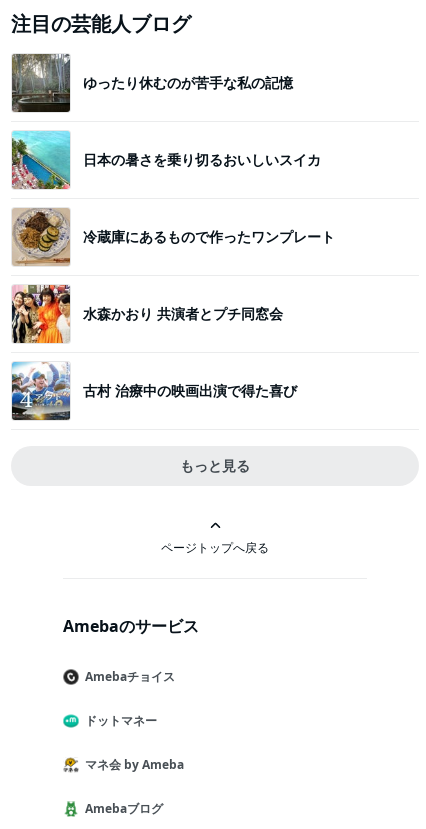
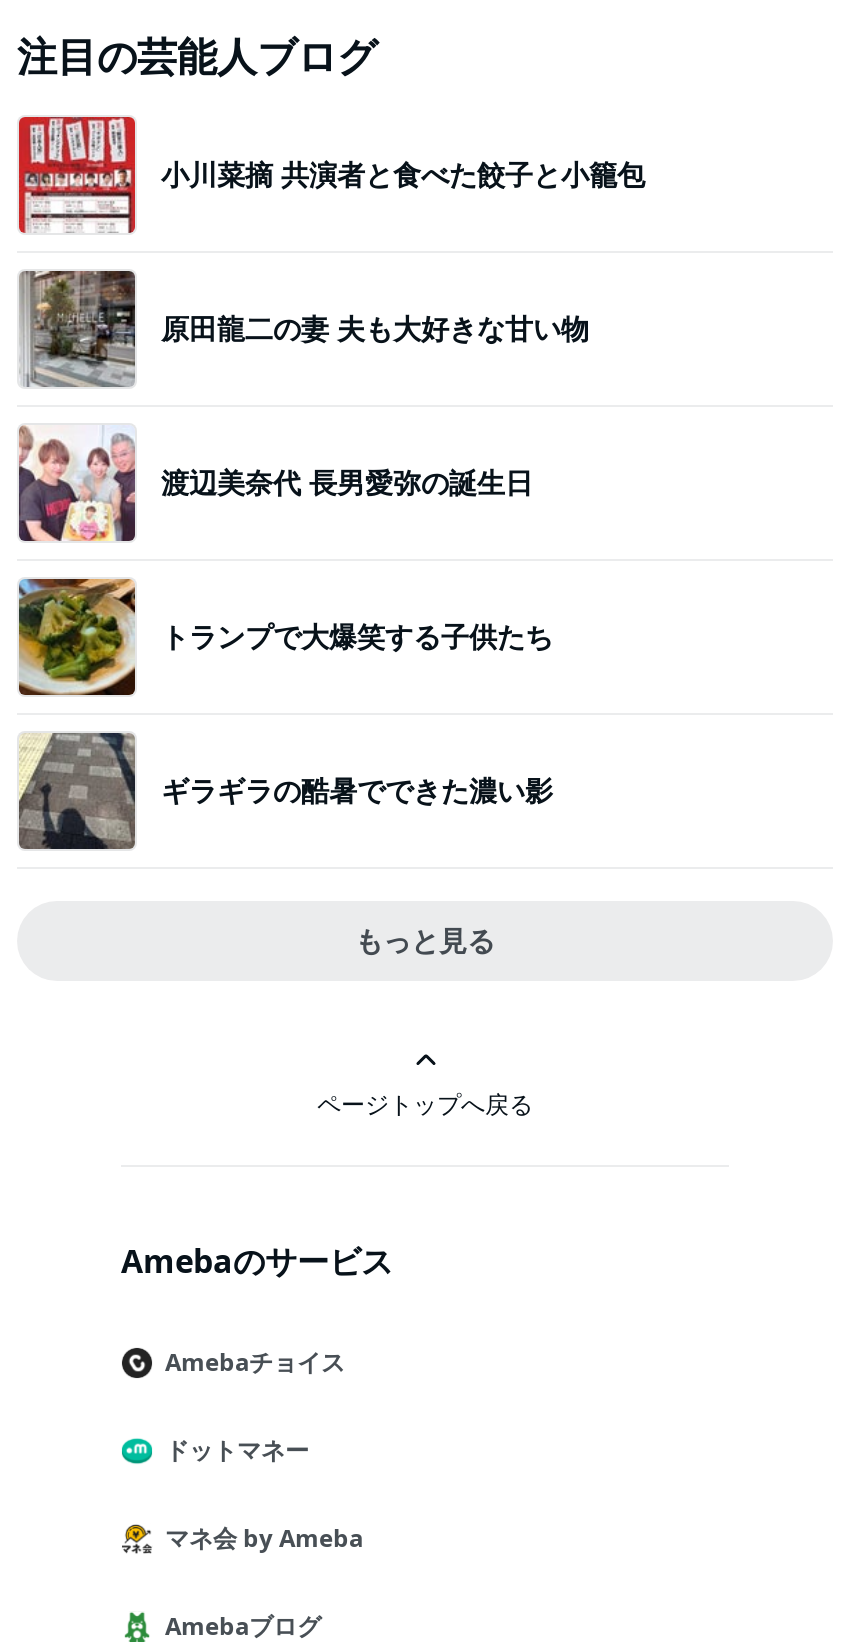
- [image]
- ゆったり休むのが苦手な私の記憶
+ [image]
+ 小川菜摘 共演者と食べた餃子と小籠包

- [image]
- 日本の暑さを乗り切るおいしいスイカ
+ [image]
+ 原田龍二の妻 夫も大好きな甘い物

- [image]
- 冷蔵庫にあるもので作ったワンプレート
+ [image]
+ 渡辺美奈代 長男愛弥の誕生日

- [image]
- 水森かおり 共演者とプチ同窓会
+ [image]
+ トランプで大爆笑する子供たち

- [image]
- 古村 治療中の映画出演で得た喜び
+ [image]
+ ギラギラの酷暑でできた濃い影
